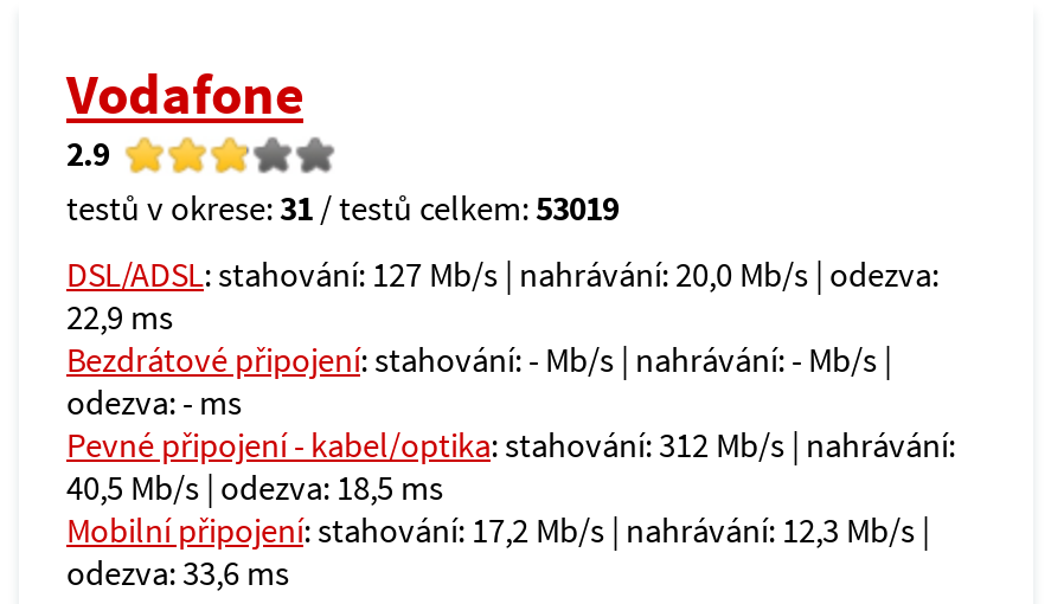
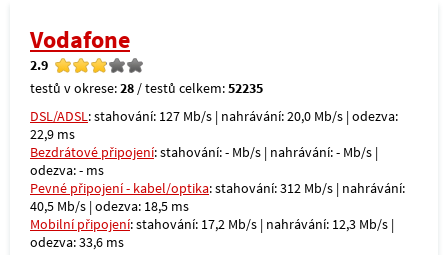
- testů v okrese: 31 / testů celkem: 53019
+ testů v okrese: 28 / testů celkem: 52235
